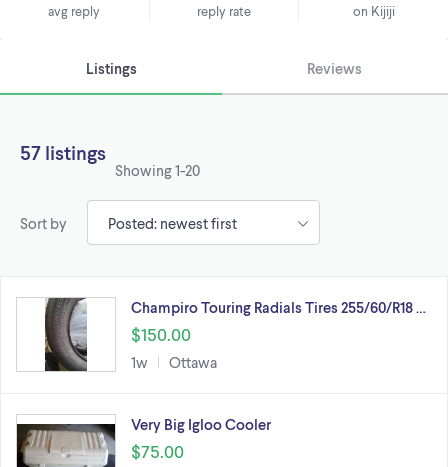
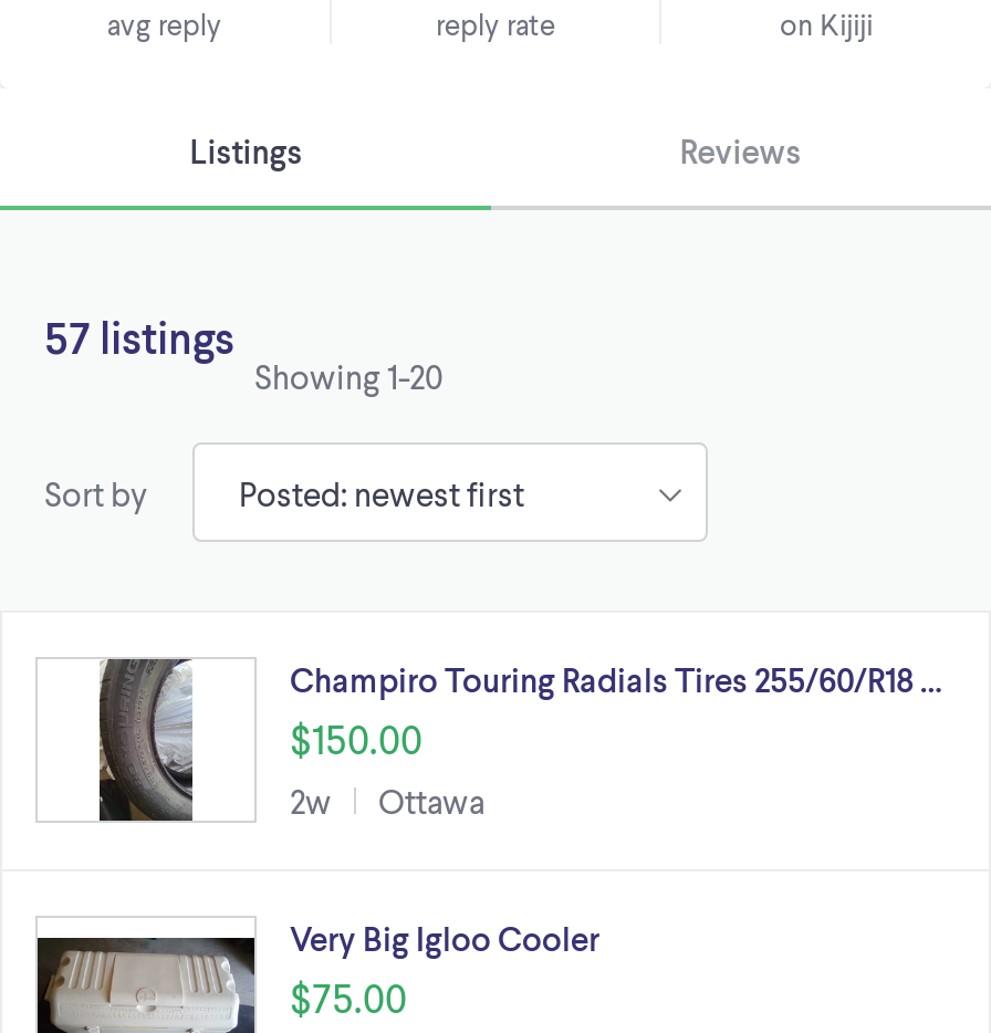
- 1w Ottawa
+ 2w Ottawa
